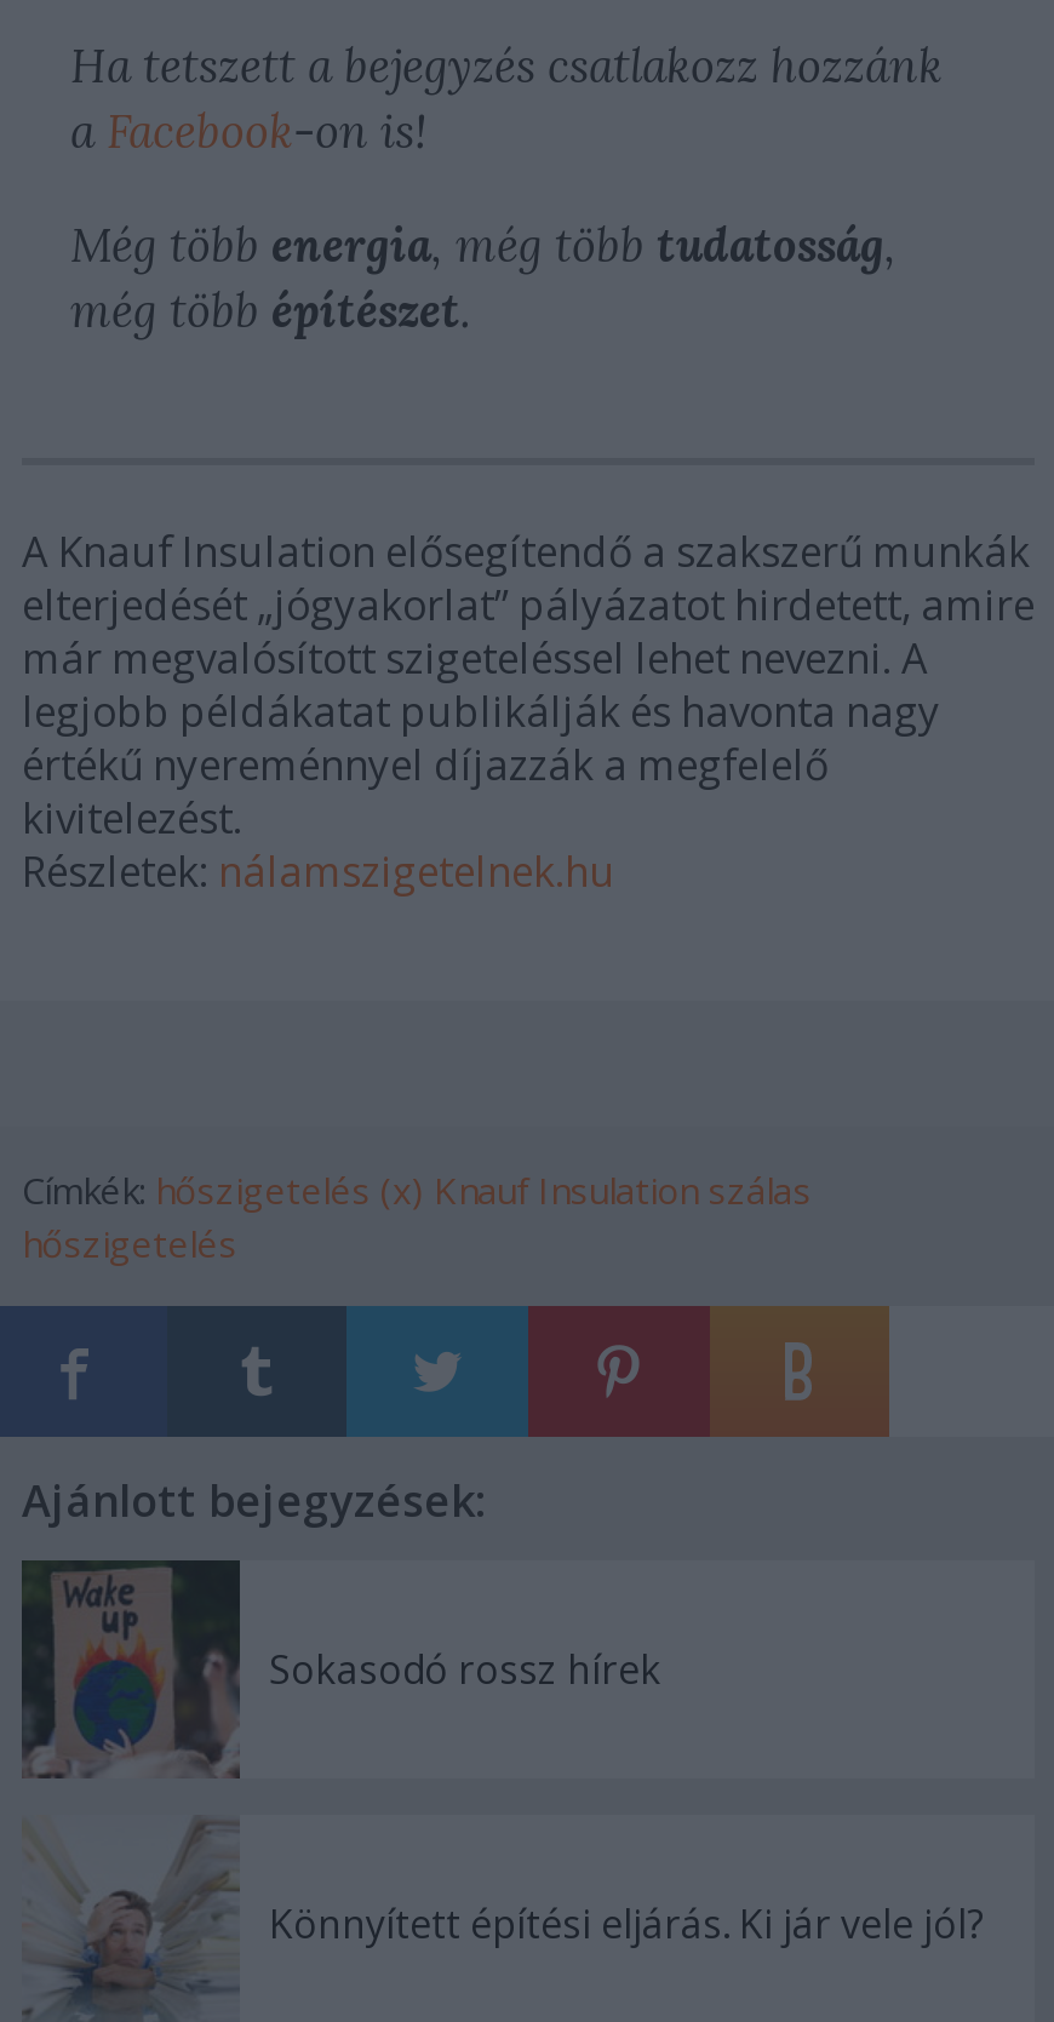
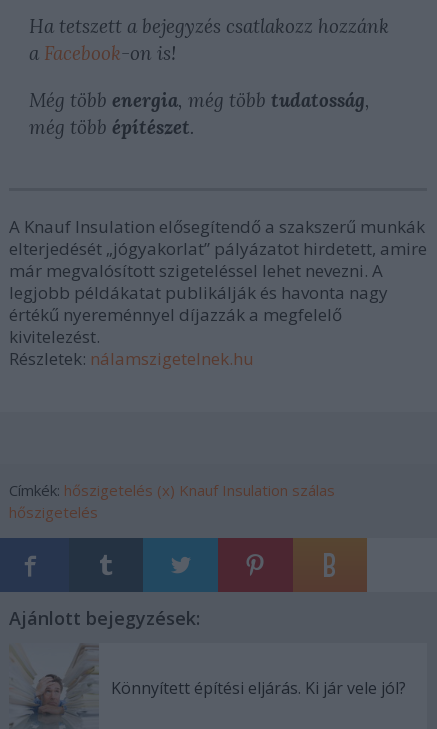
- [image]
- Sokasodó rossz hírek
